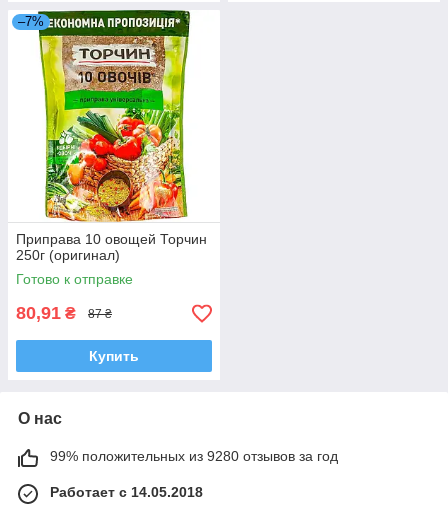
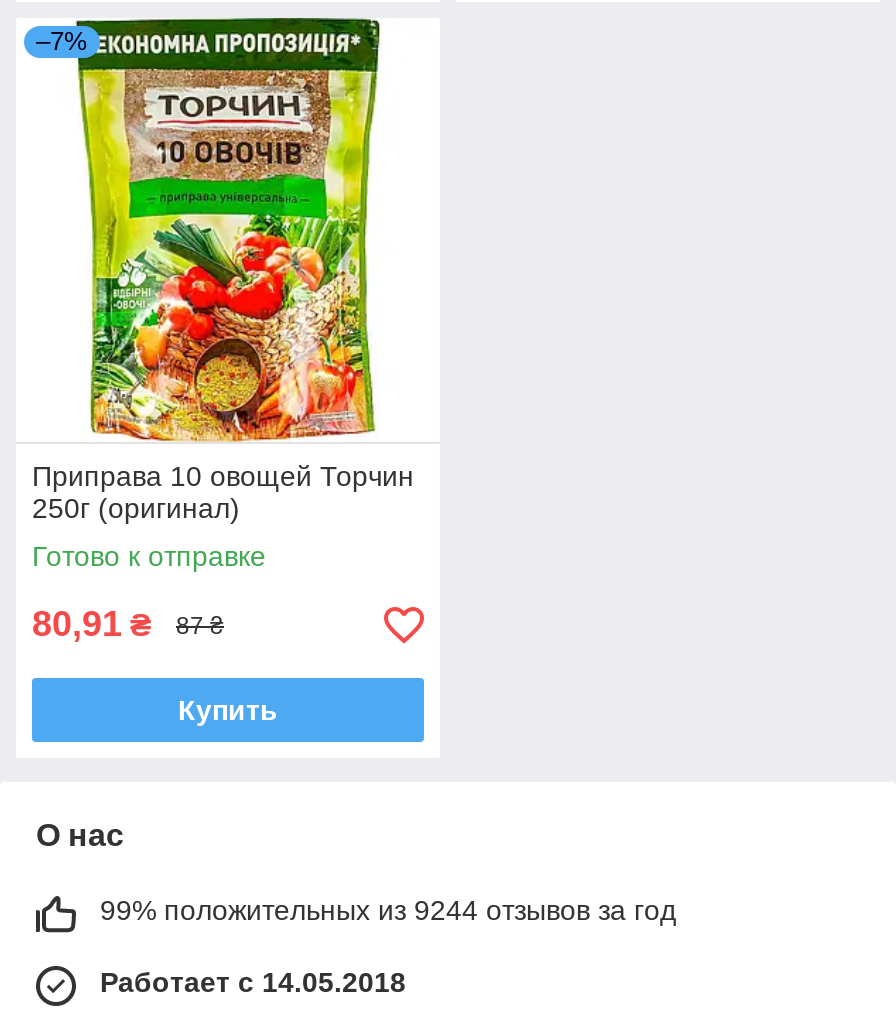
- 99% положительных из 9280 отзывов за год
+ 99% положительных из 9244 отзывов за год
